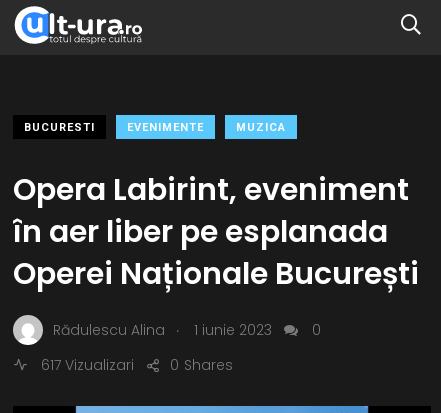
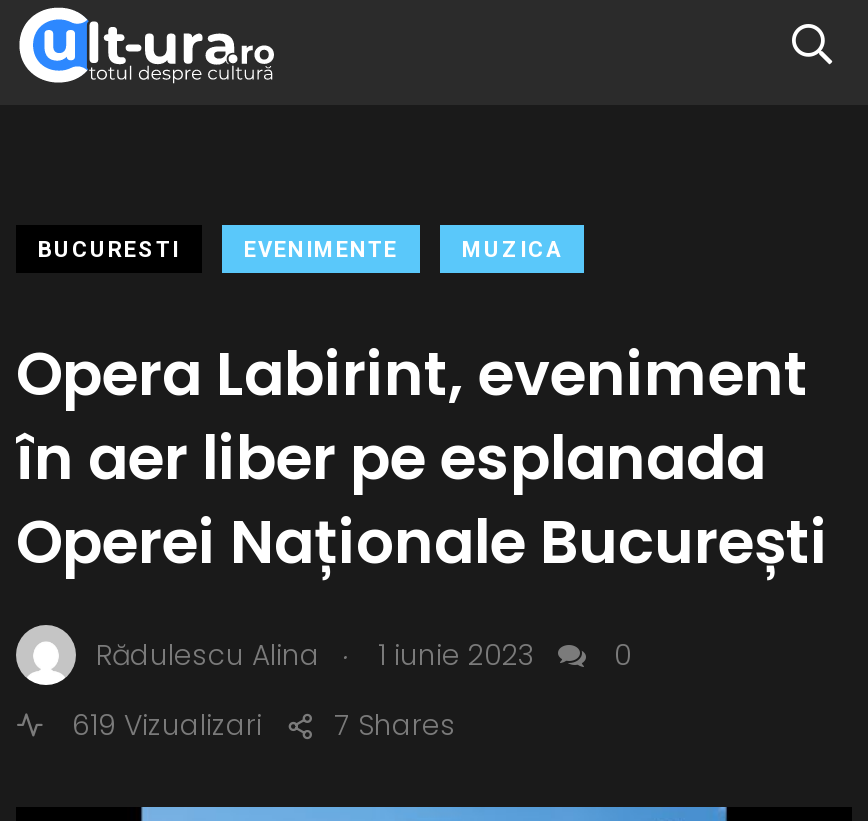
- 617 Vizualizari
+ 619 Vizualizari

- 0
+ 7
